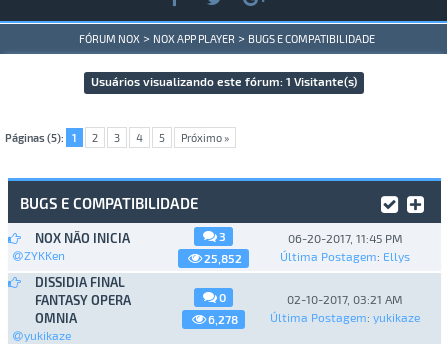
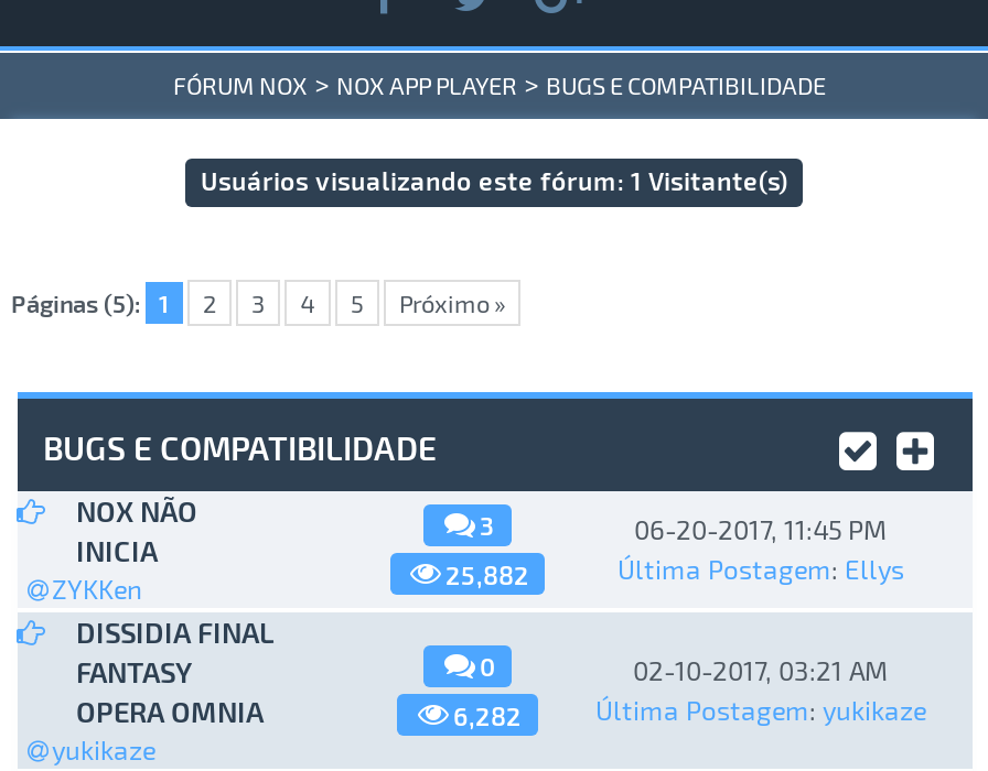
- 25,852
+ 25,882

- 6,278
+ 6,282
